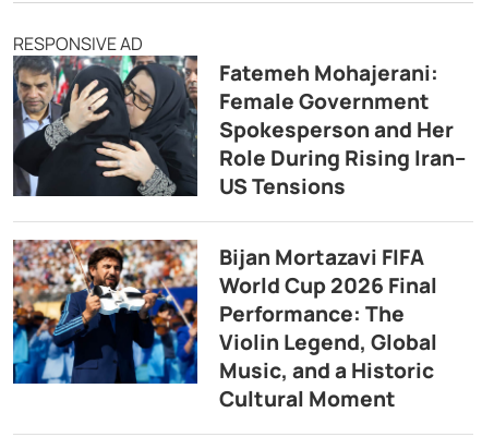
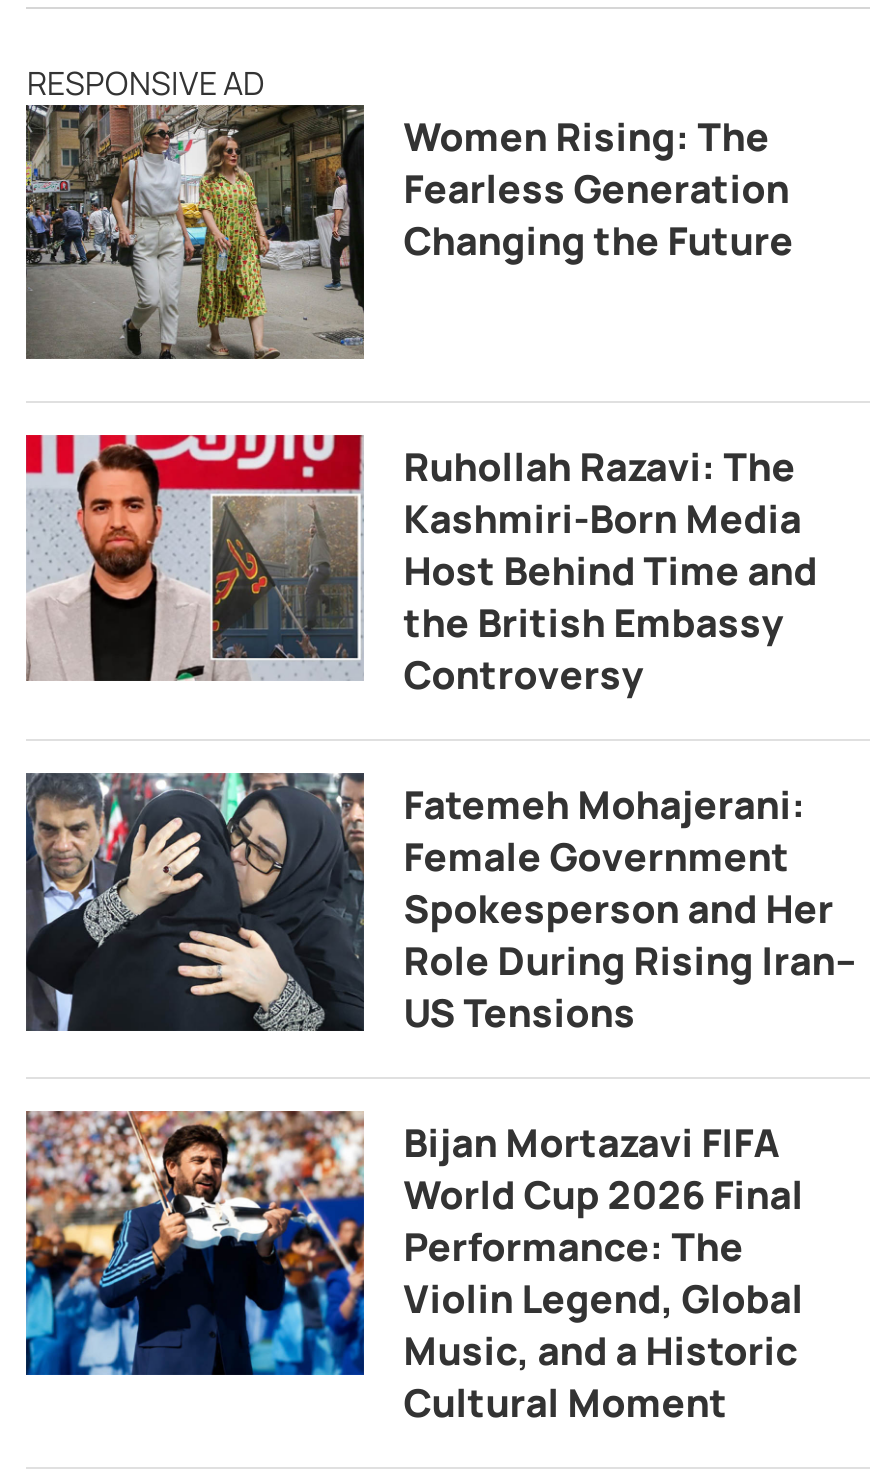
+ [image]
+ Women Rising: The
+ Fearless Generation
+ Changing the Future

+ [image]
+ Ruhollah Razavi: The
+ Kashmiri-Born Media
+ Host Behind Time and
+ the British Embassy
+ Controversy
